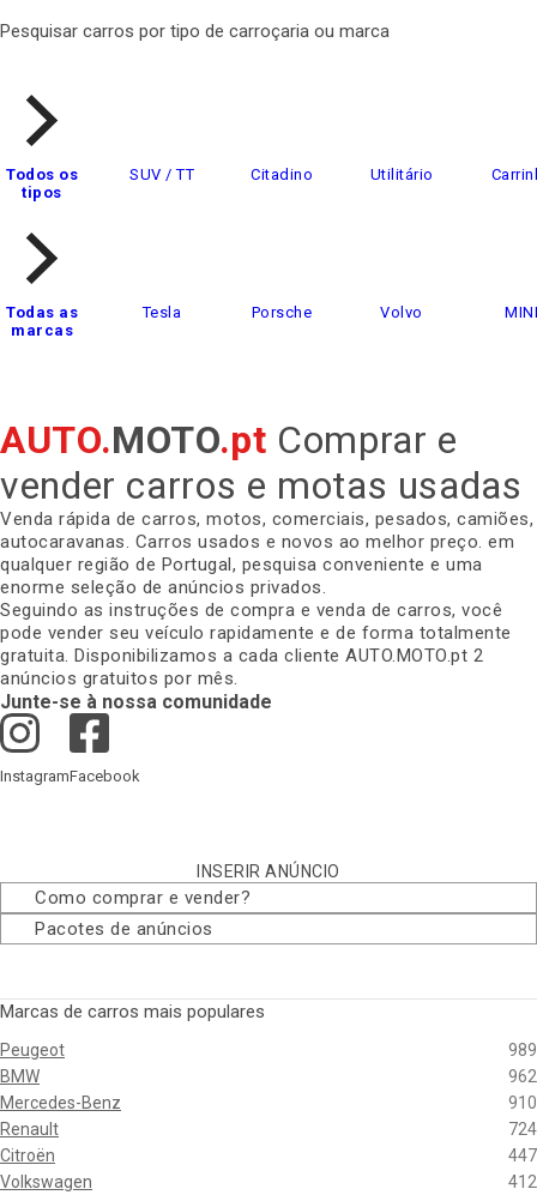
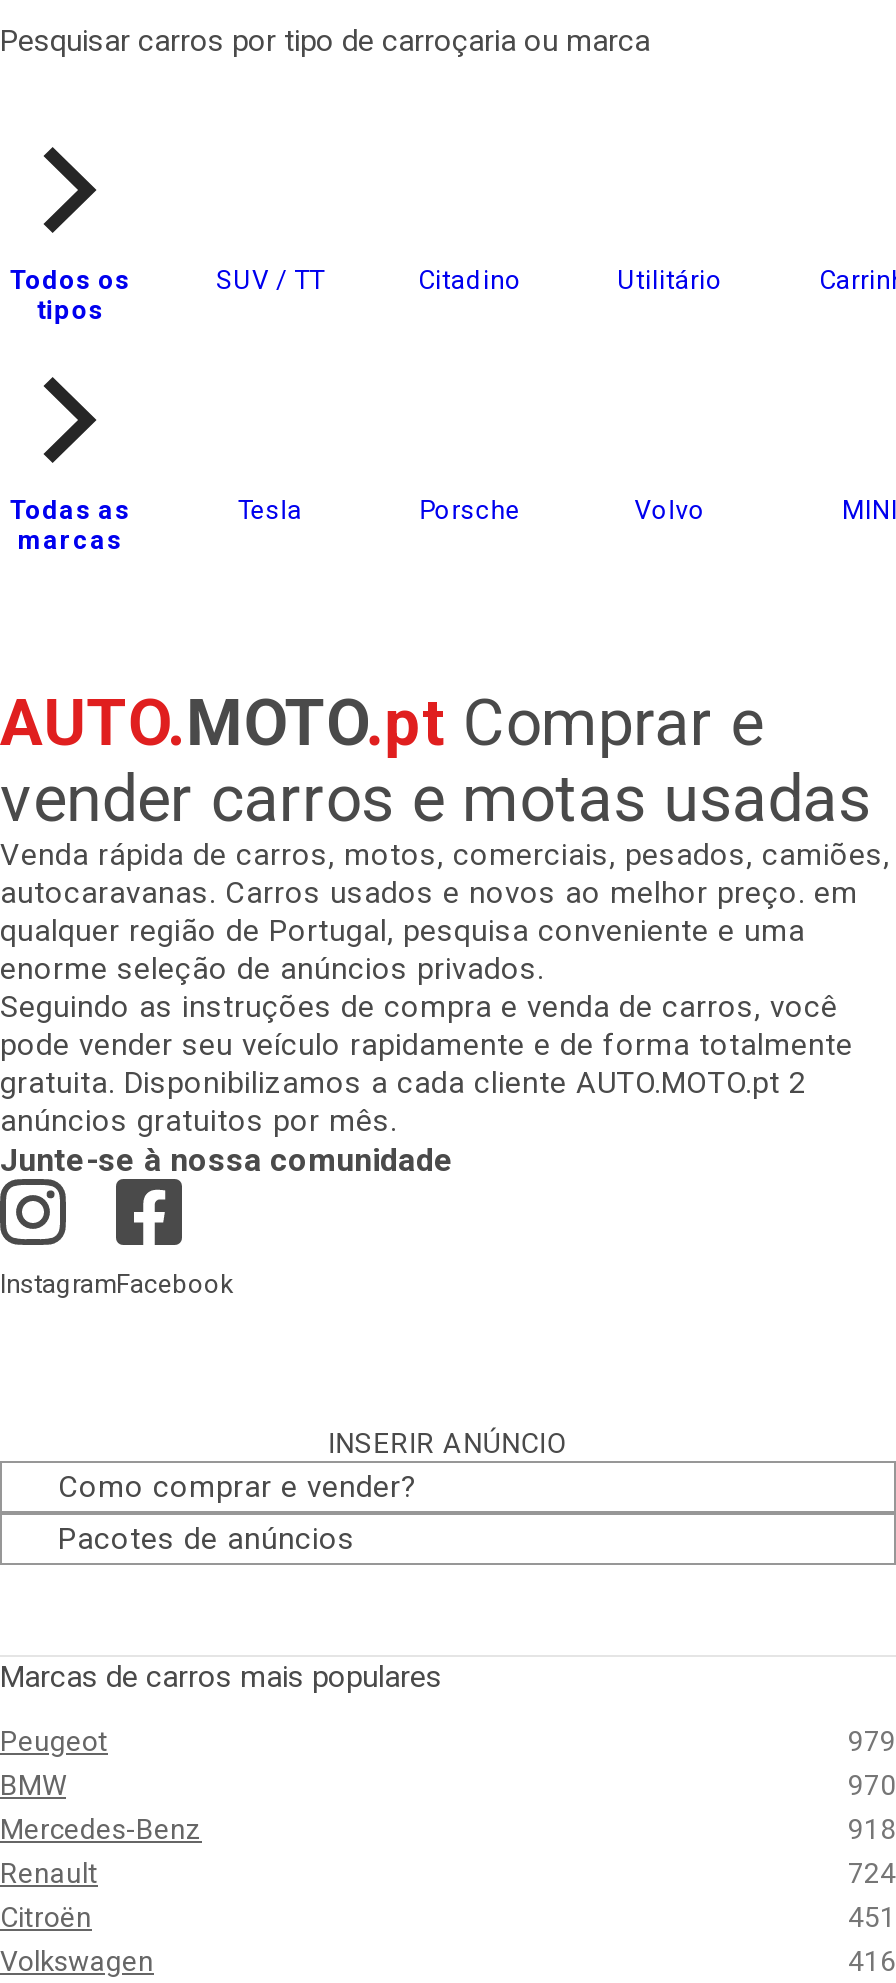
- 989
+ 979

- 962
+ 970

- 910
+ 918

- 447
+ 451

- 412
+ 416
